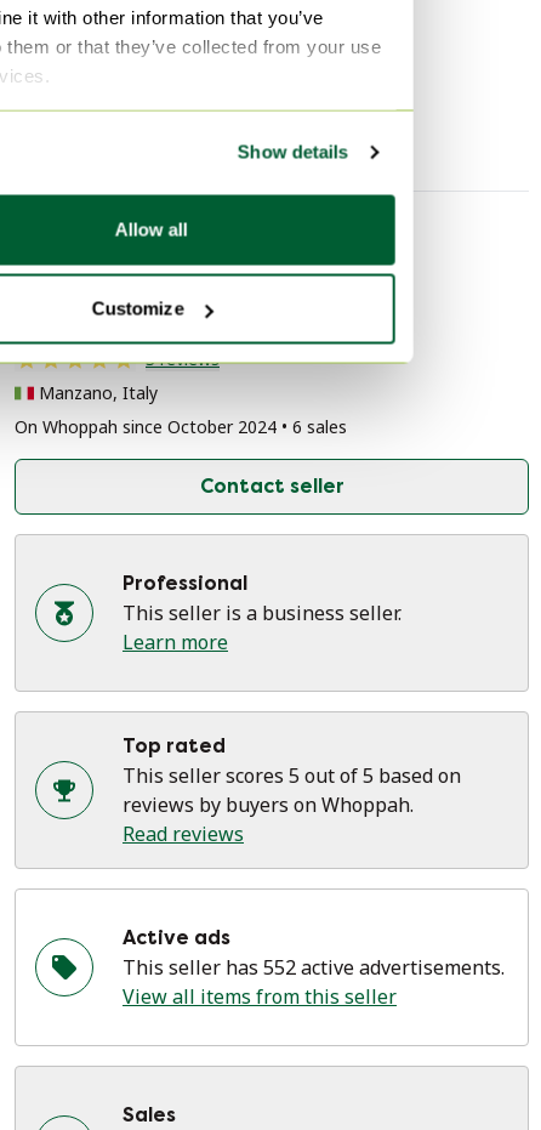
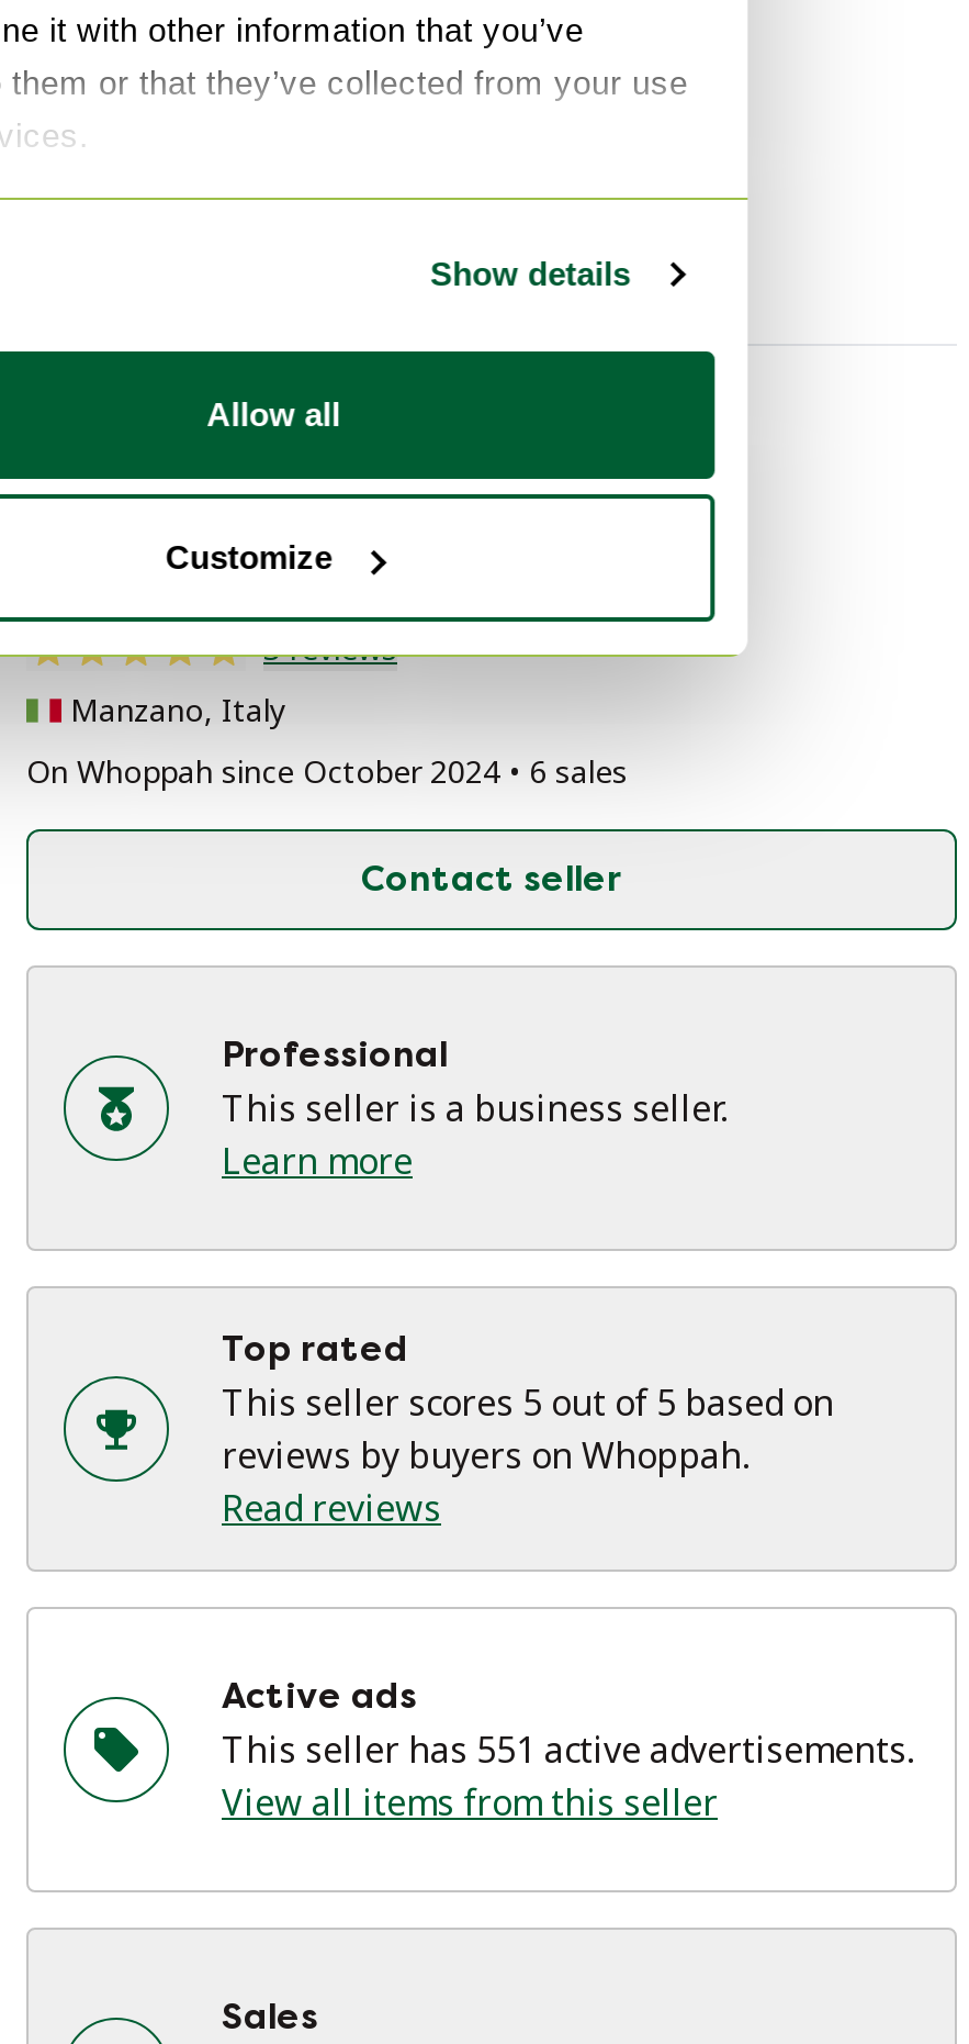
- This seller has 552 active advertisements.
+ This seller has 551 active advertisements.
